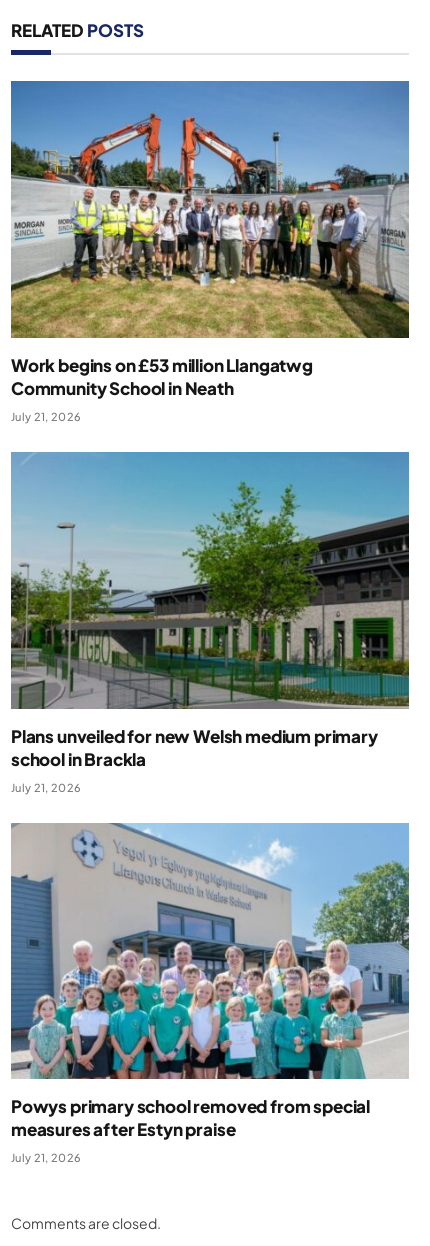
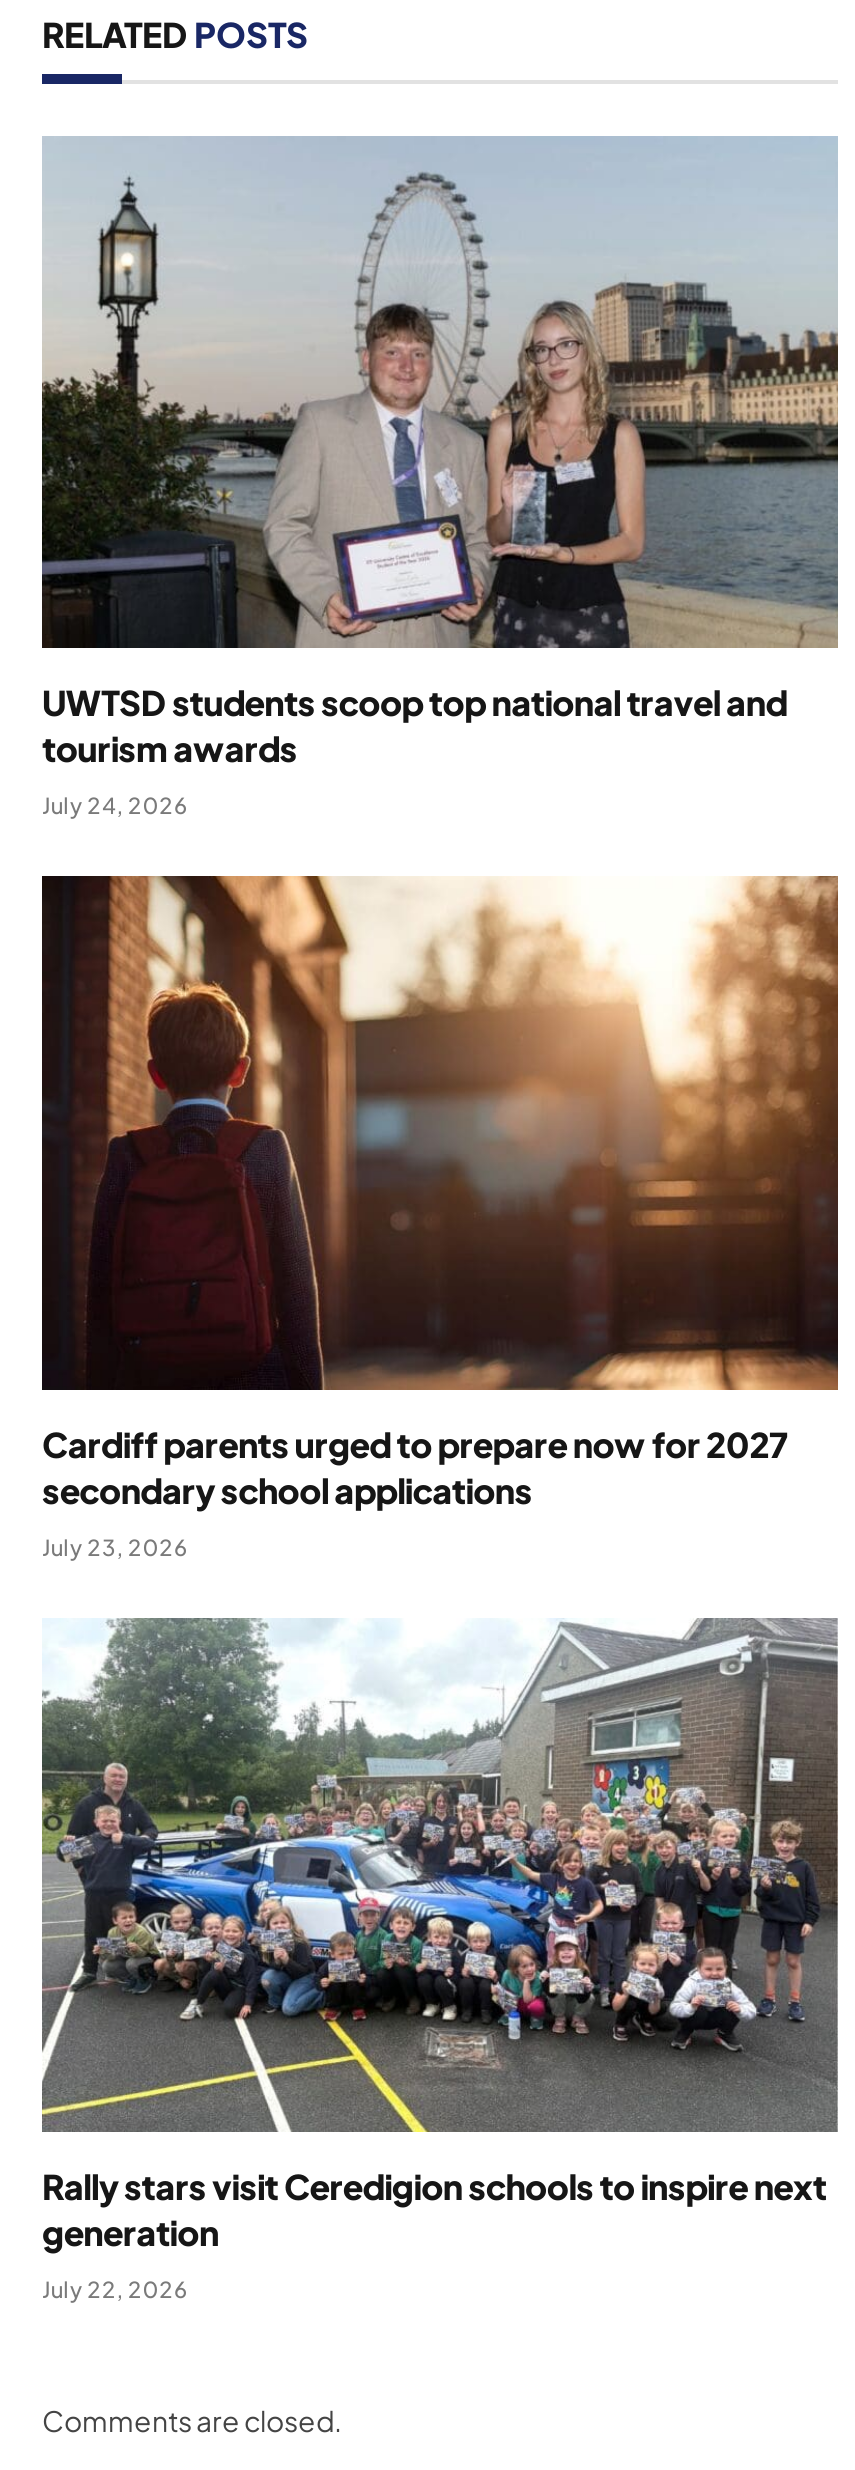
- [image]
- Work begins on £53 million Llangatwg
- Community School in Neath
+ [image]
+ UWTSD students scoop top national travel and
+ tourism awards

- July 21, 2026
+ July 24, 2026

- [image]
- Plans unveiled for new Welsh medium primary
- school in Brackla
+ [image]
+ Cardiff parents urged to prepare now for 2027
+ secondary school applications

- July 21, 2026
+ July 23, 2026

- [image]
- Powys primary school removed from special
- measures after Estyn praise
+ [image]
+ Rally stars visit Ceredigion schools to inspire next
+ generation

- July 21, 2026
+ July 22, 2026
